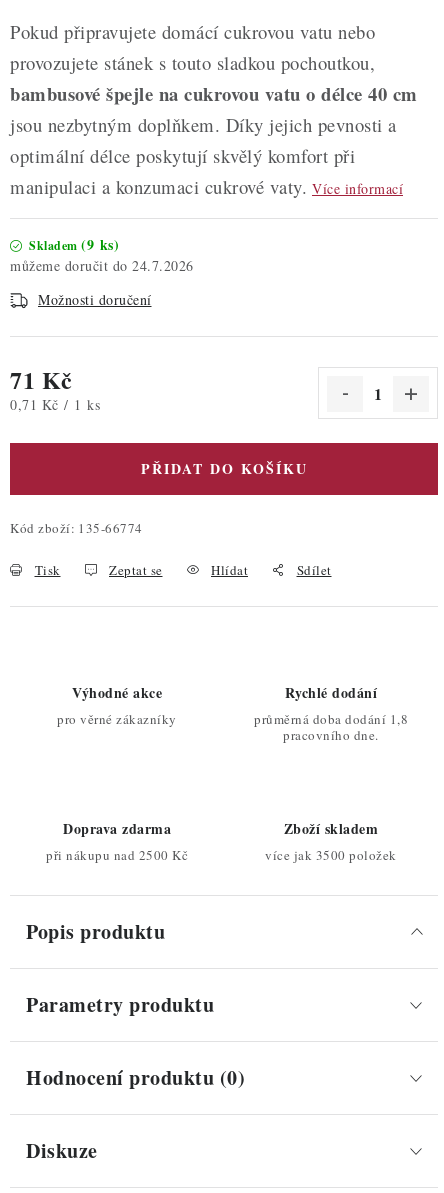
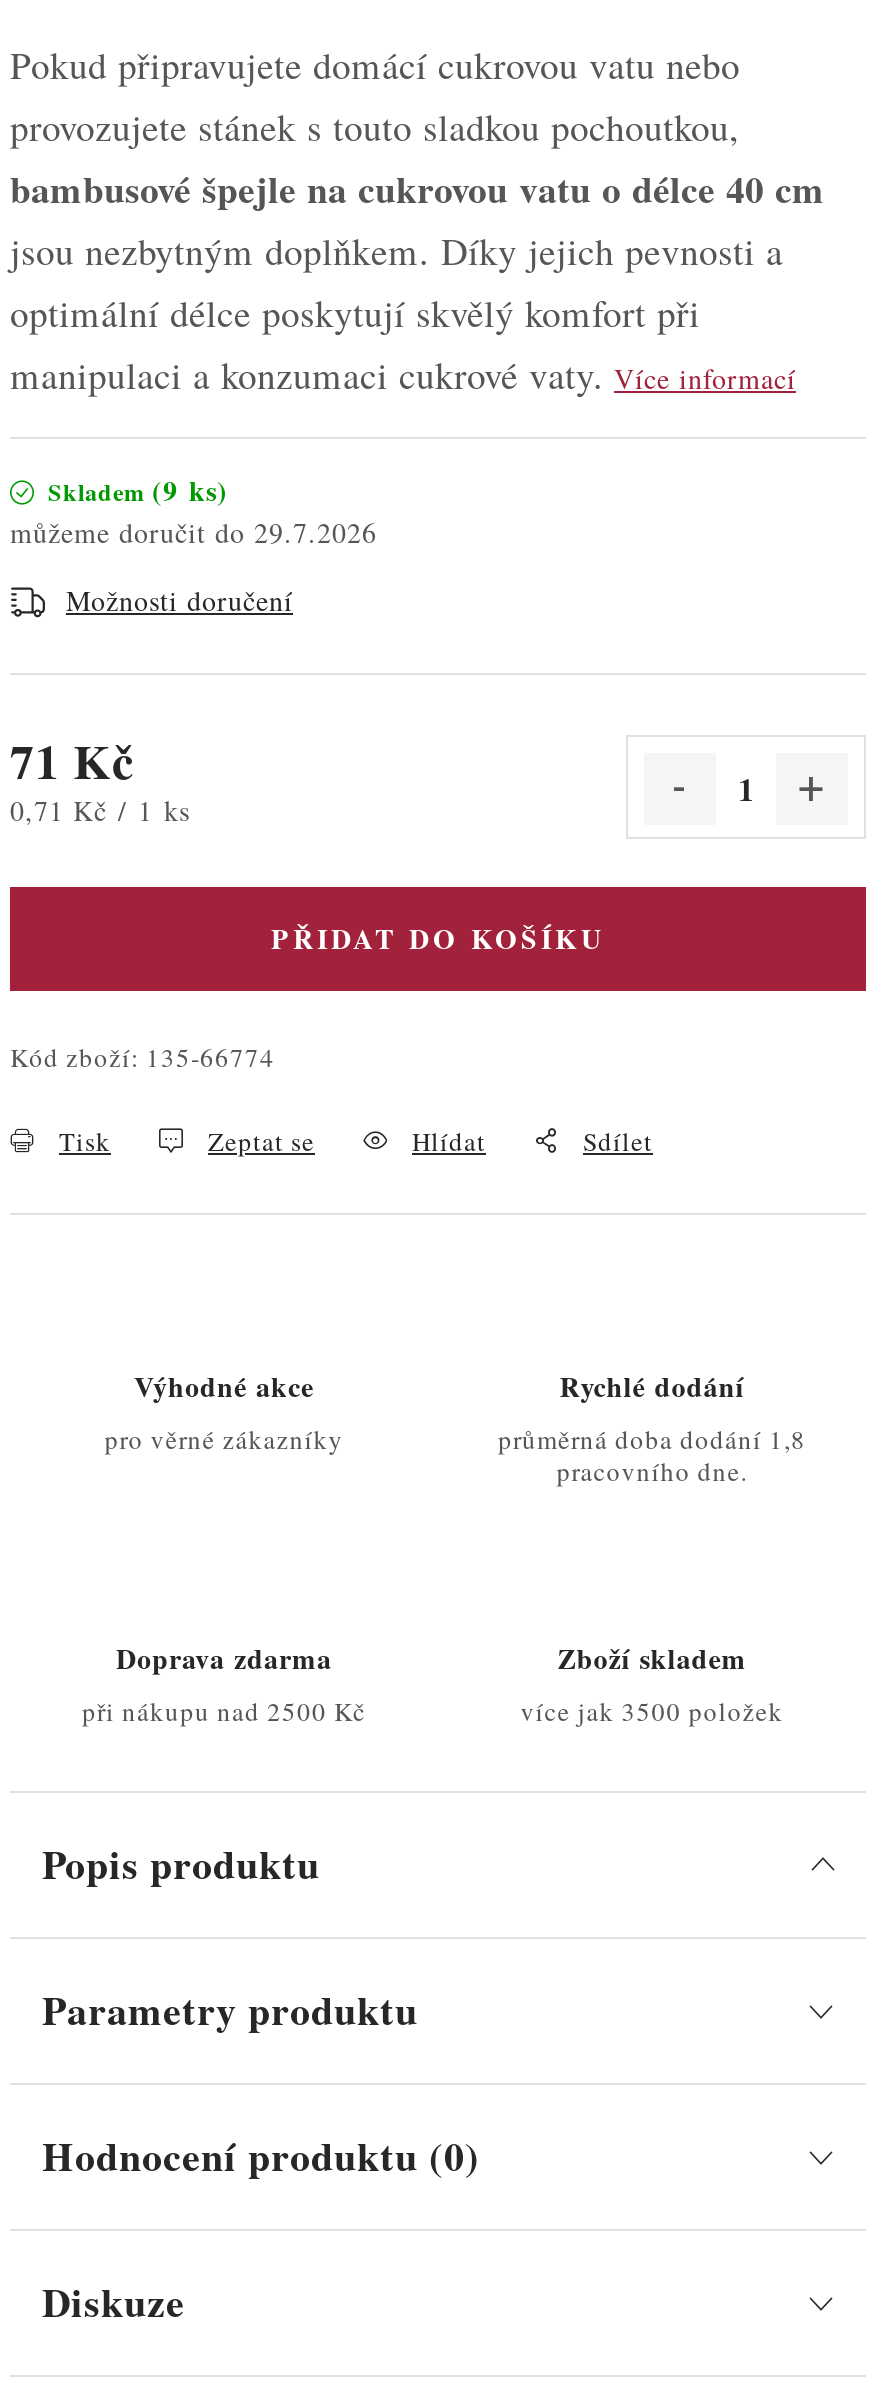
- 24.7.2026
+ 29.7.2026
